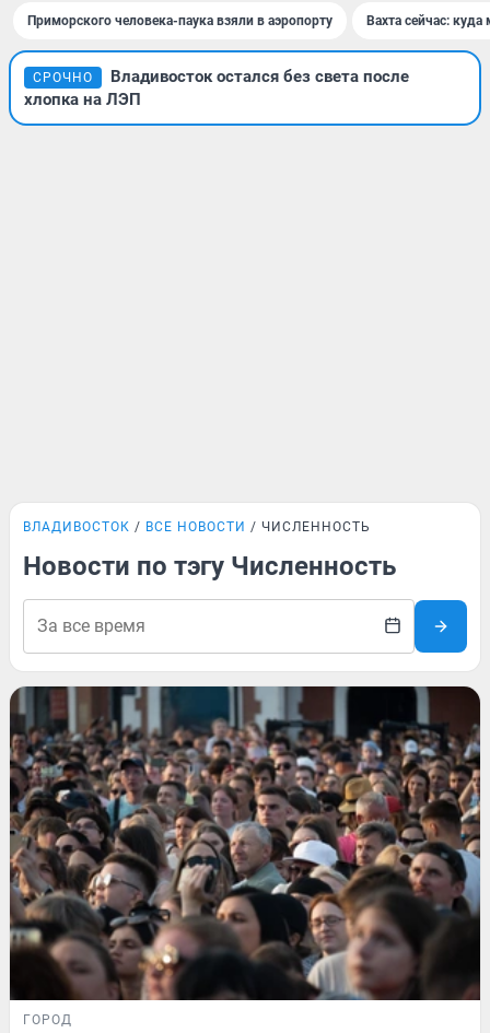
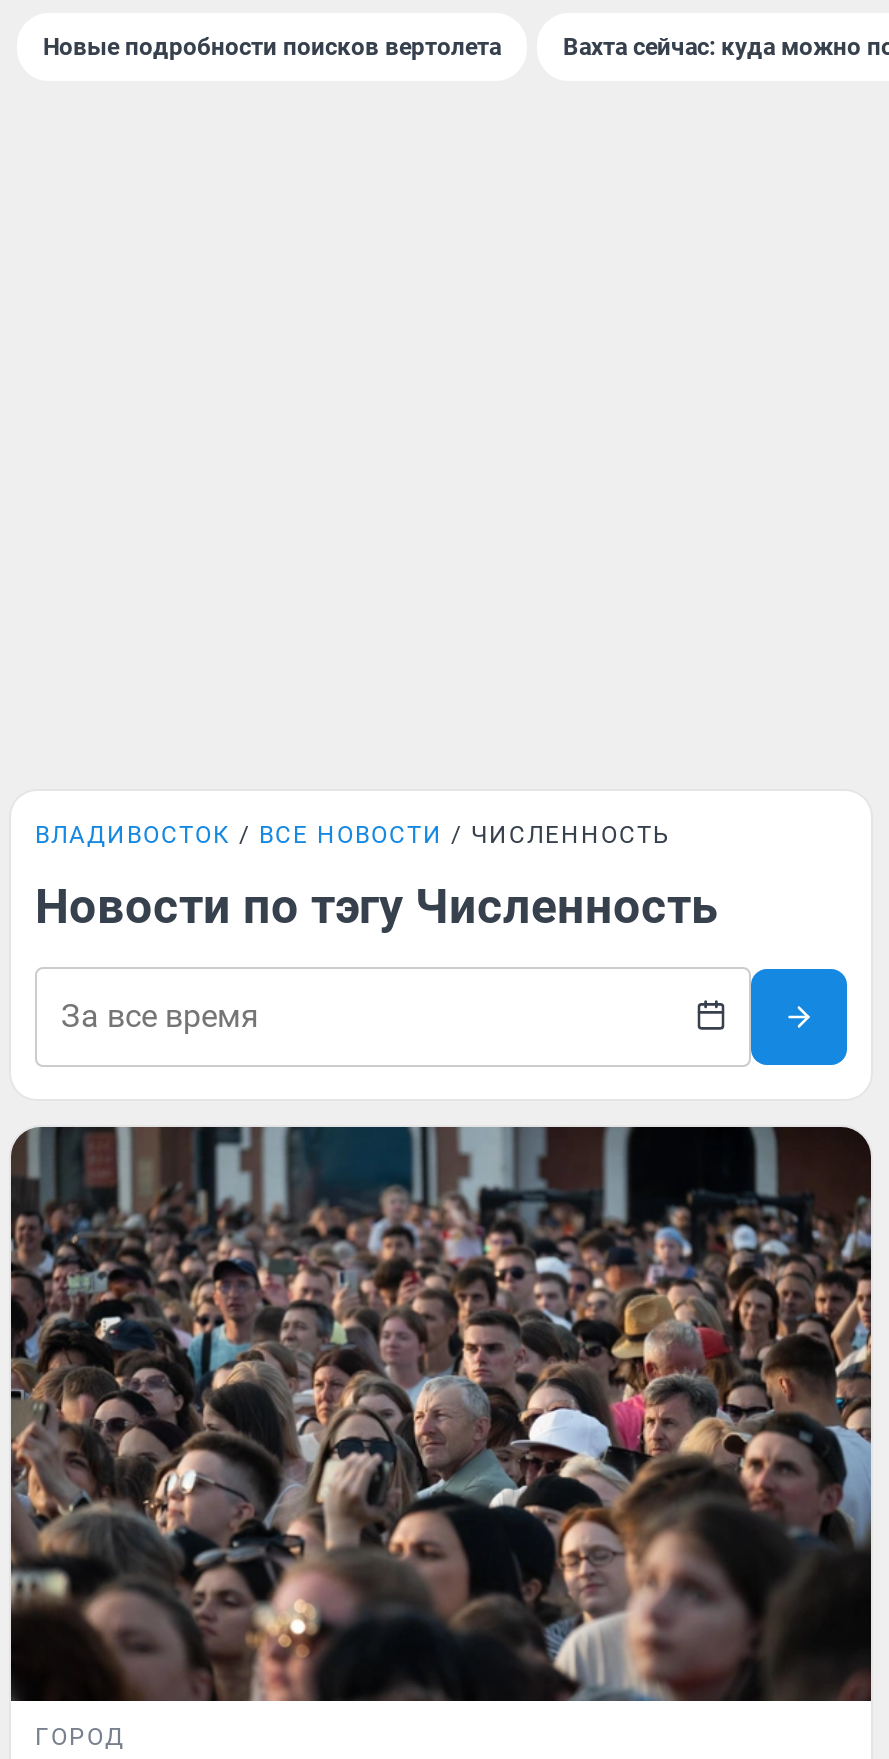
- Приморского человека-паука взяли в аэропорту
+ Новые подробности поисков вертолета

- [image]
- СРОЧНО
- Владивосток остался без света после
- хлопка на ЛЭП
